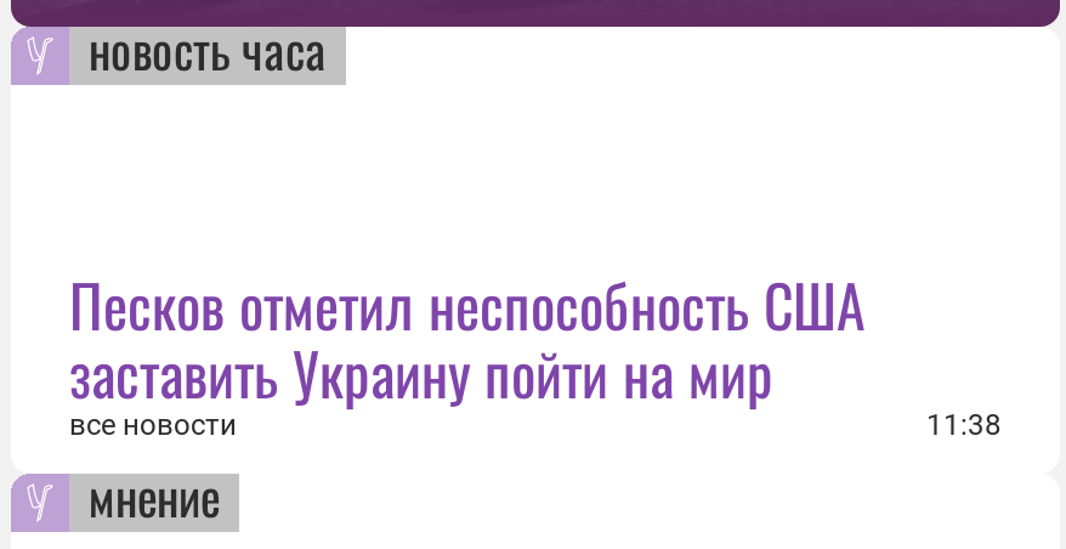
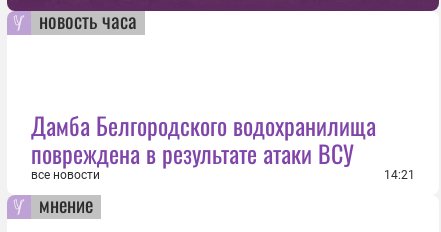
- Песков отметил неспособность США
- заставить Украину пойти на мир
+ Дамба Белгородского водохранилища
+ повреждена в результате атаки ВСУ

- 11:38
+ 14:21
